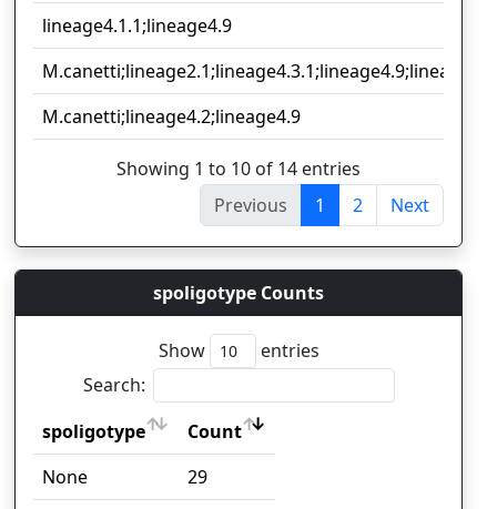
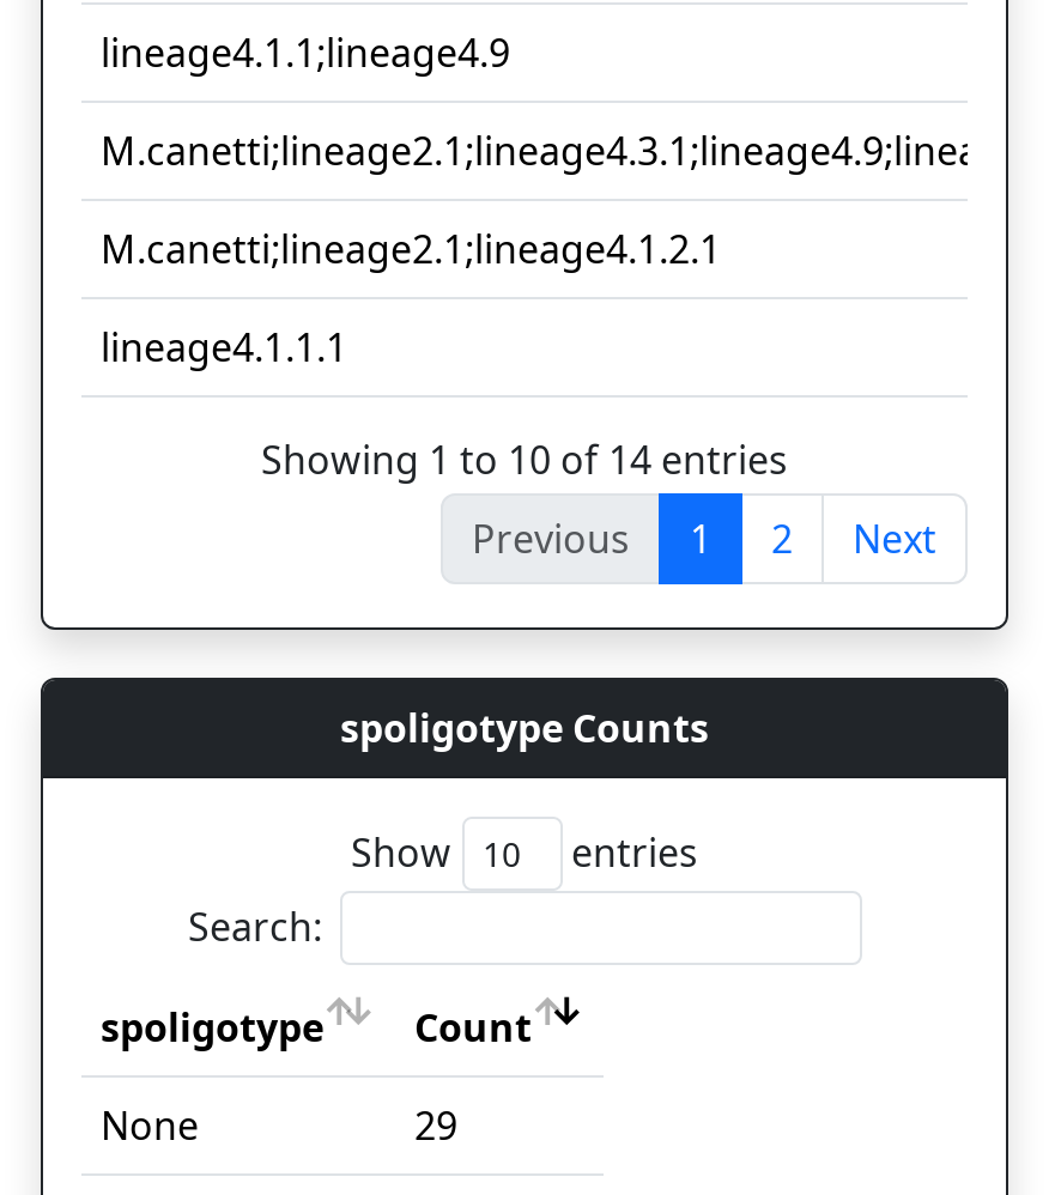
- M.canetti;lineage4.2;lineage4.9
+ M.canetti;lineage2.1;lineage4.1.2.1
+ lineage4.1.1.1
